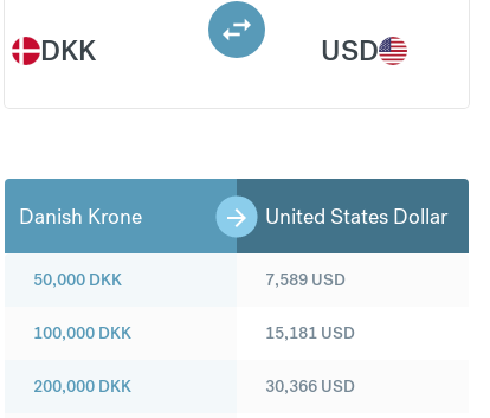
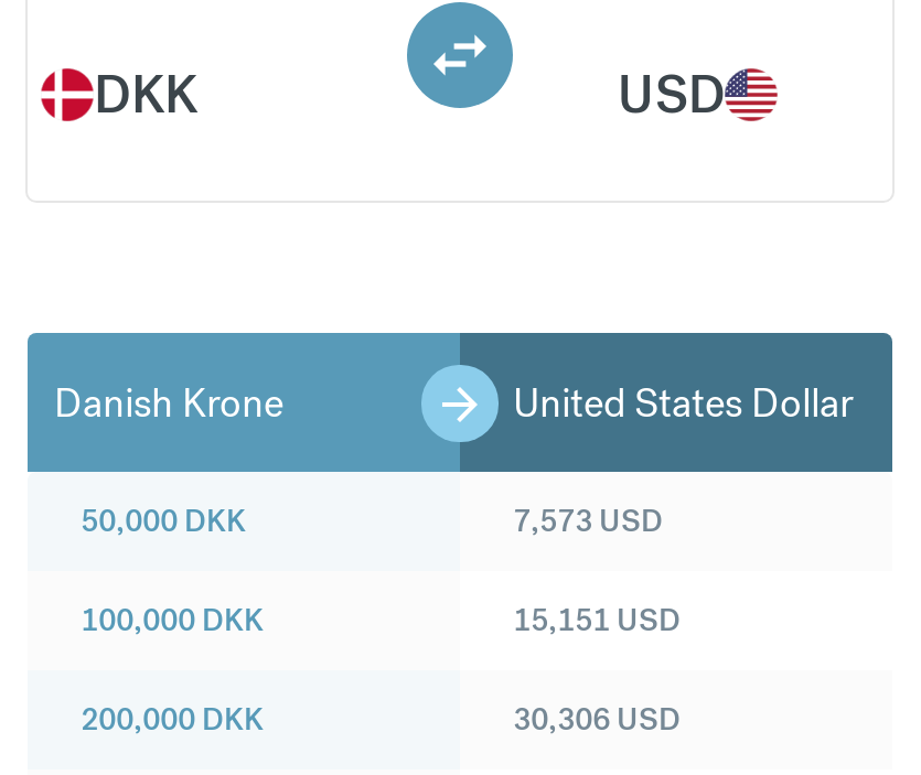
- 7,589 USD
+ 7,573 USD

- 15,181 USD
+ 15,151 USD

- 30,366 USD
+ 30,306 USD
